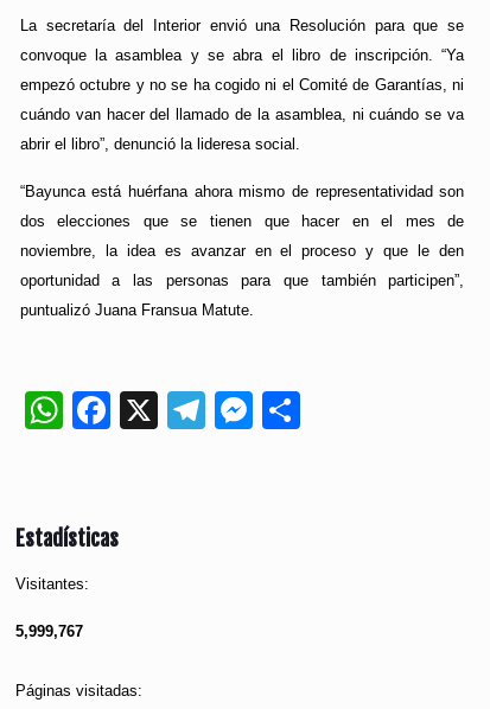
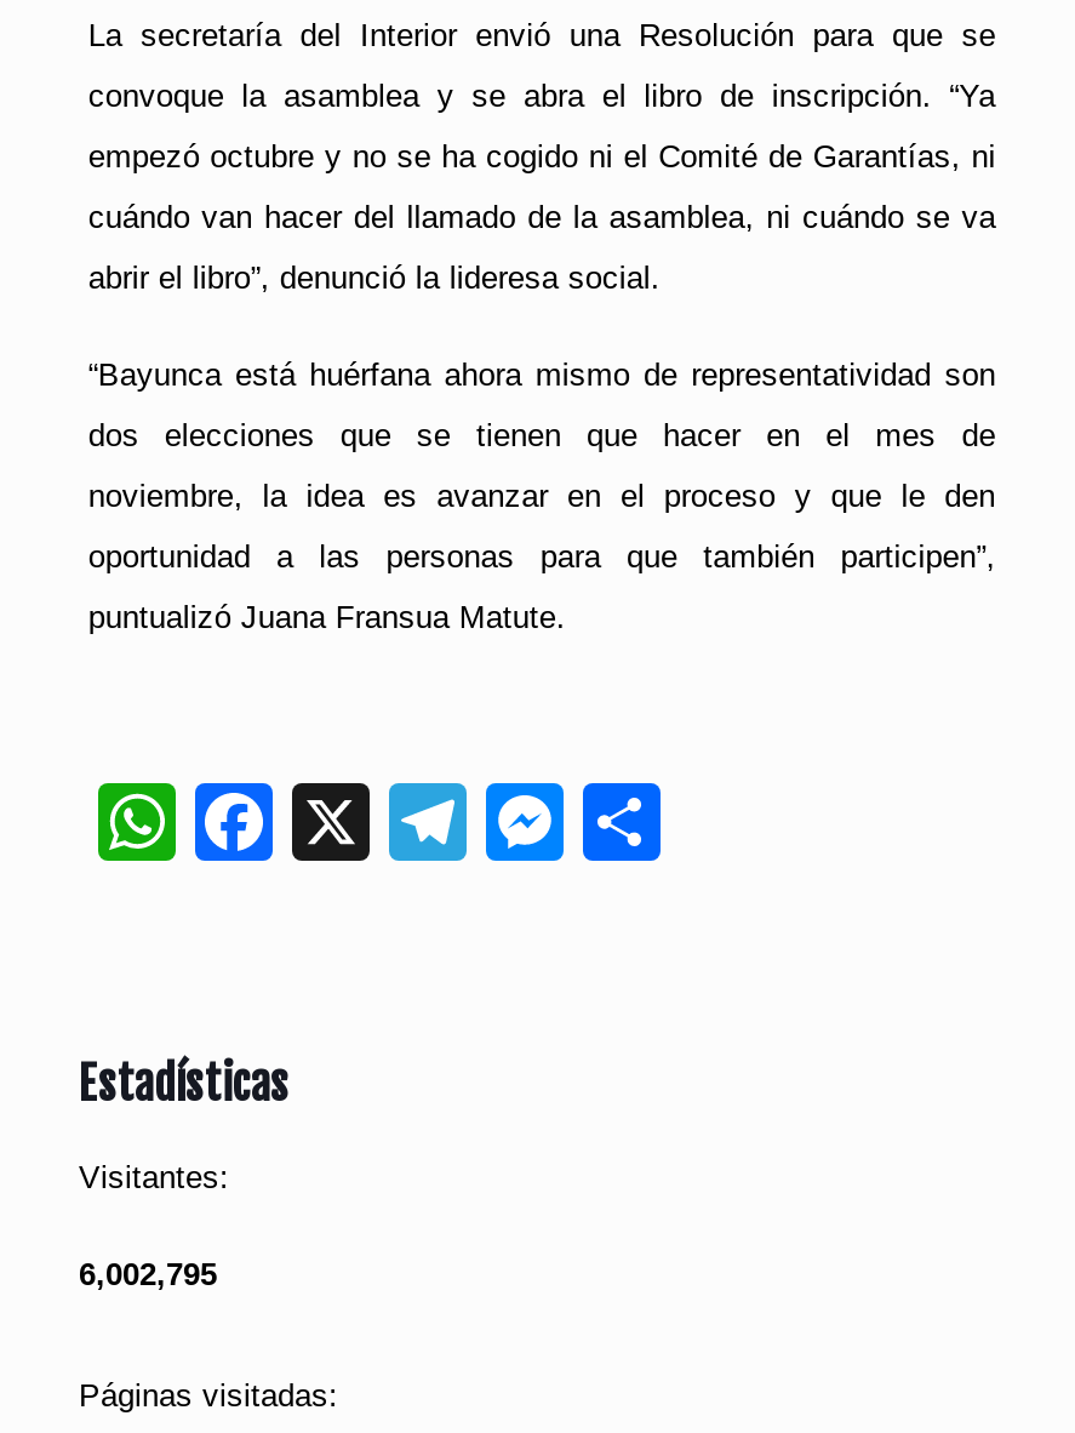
- 5,999,767
+ 6,002,795
